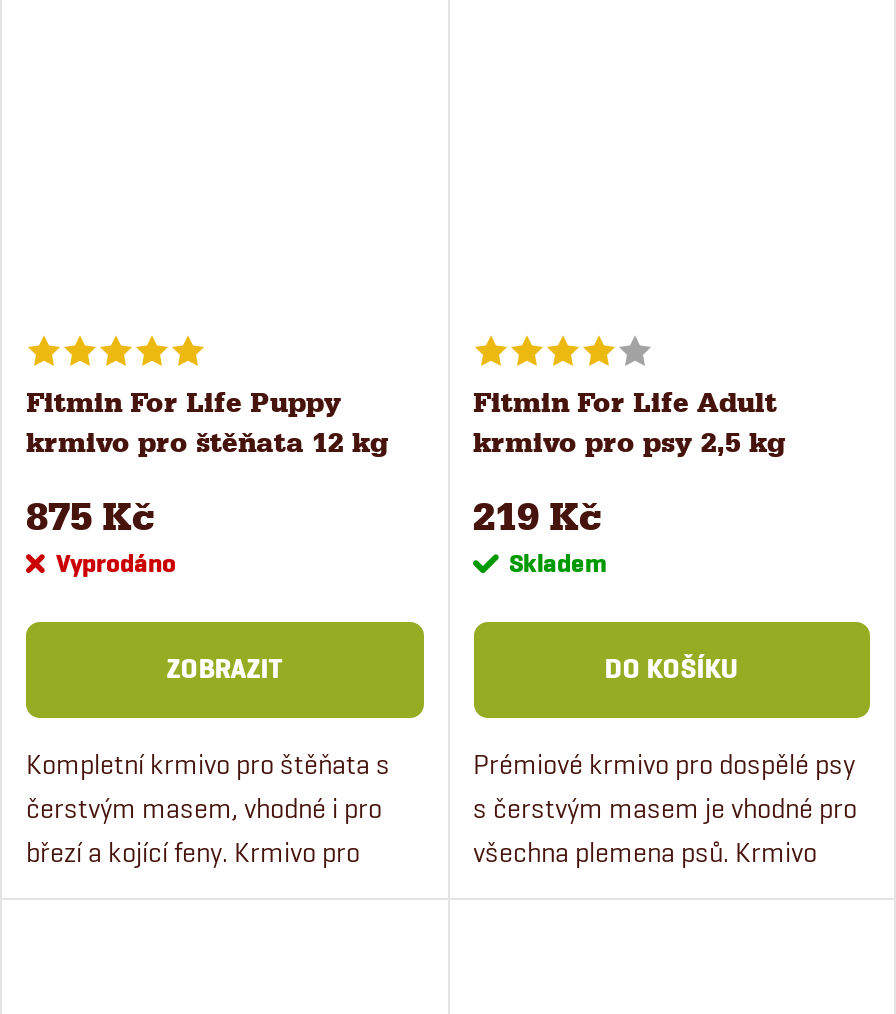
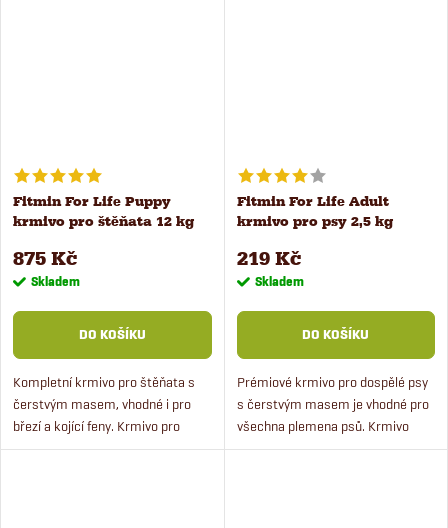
- Vyprodáno
+ Skladem

- ZOBRAZIT
+ DO KOŠÍKU
